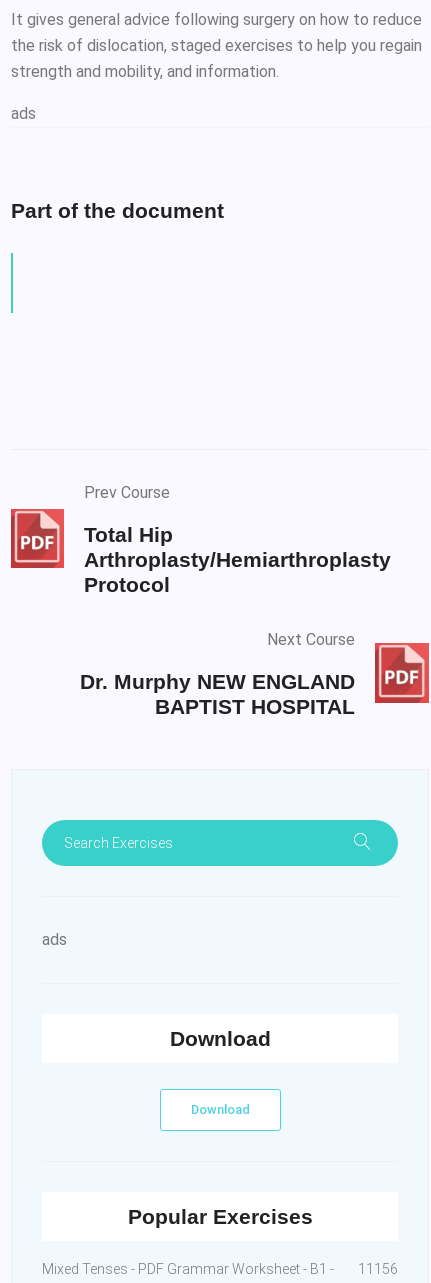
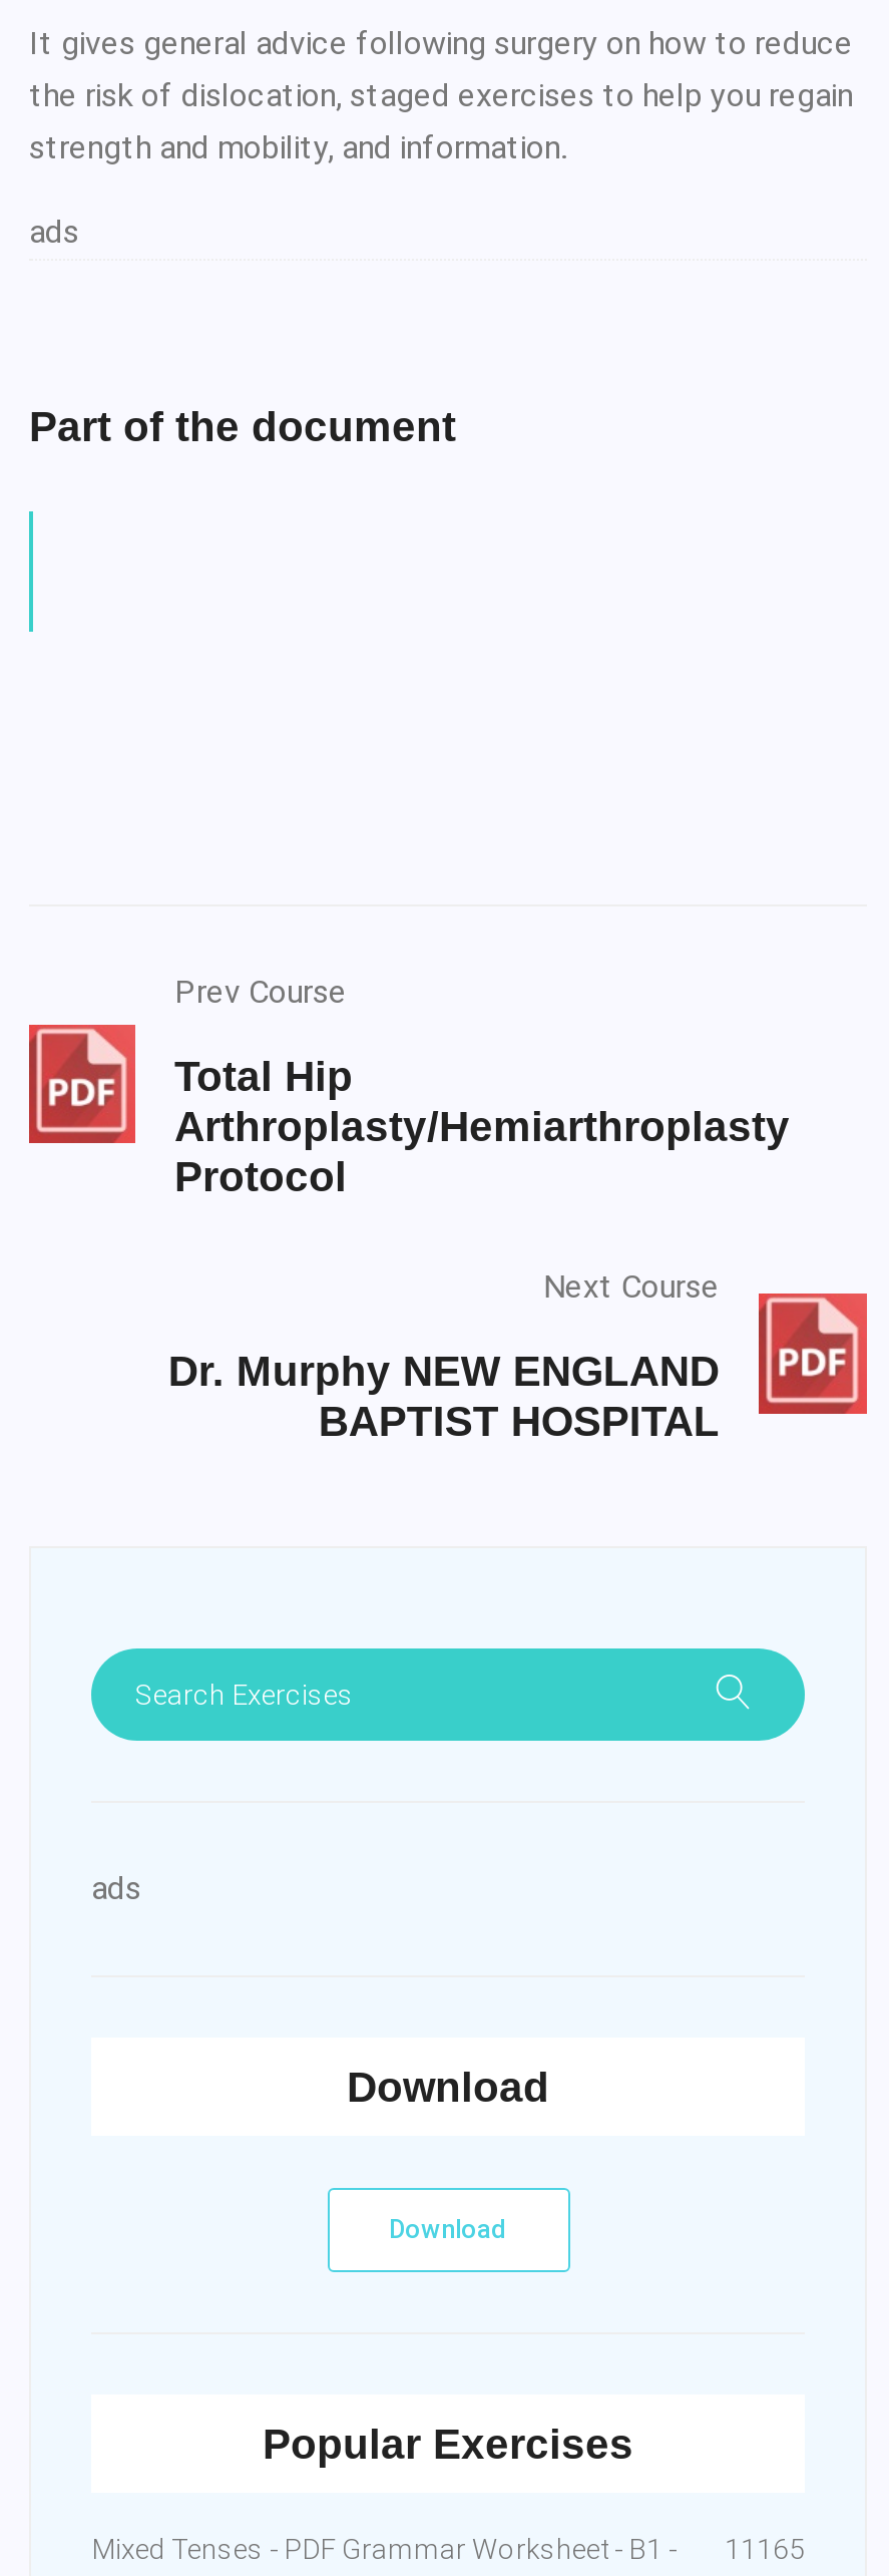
- Mixed Tenses - PDF Grammar Worksheet - B1 - 11156
+ Mixed Tenses - PDF Grammar Worksheet - B1 - 11165
